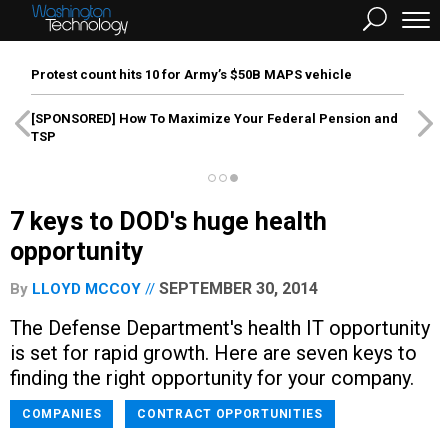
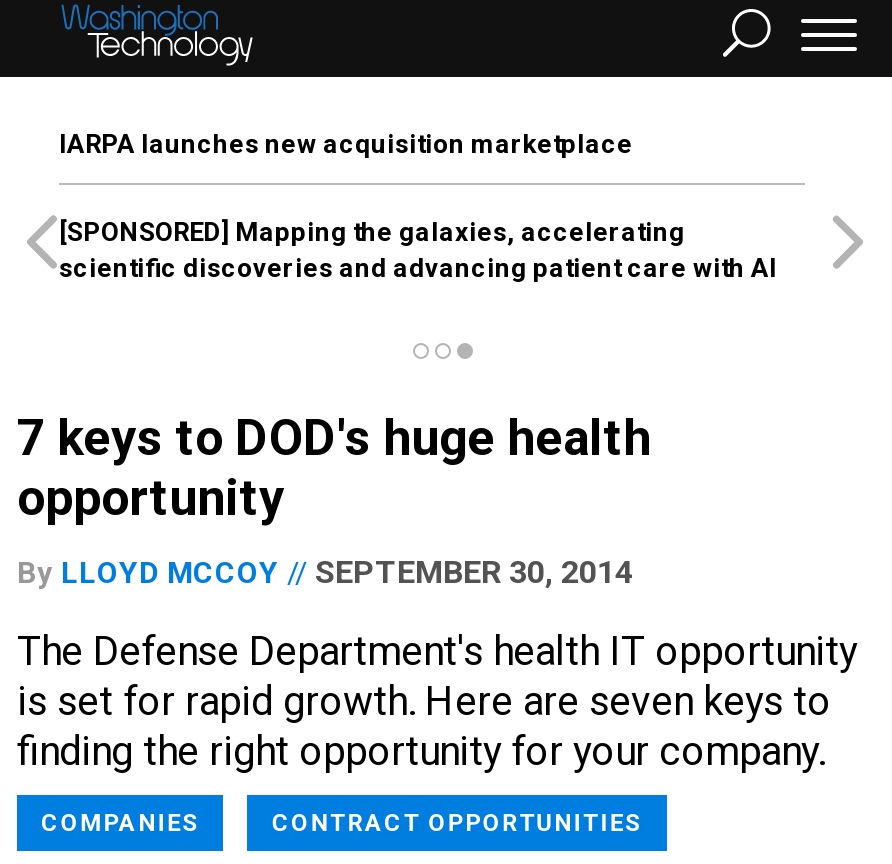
- Protest count hits 10 for Army’s $50B MAPS vehicle
+ IARPA launches new acquisition marketplace

- [SPONSORED] How To Maximize Your Federal Pension and
- TSP
+ [SPONSORED] Mapping the galaxies, accelerating
+ scientific discoveries and advancing patient care with AI
